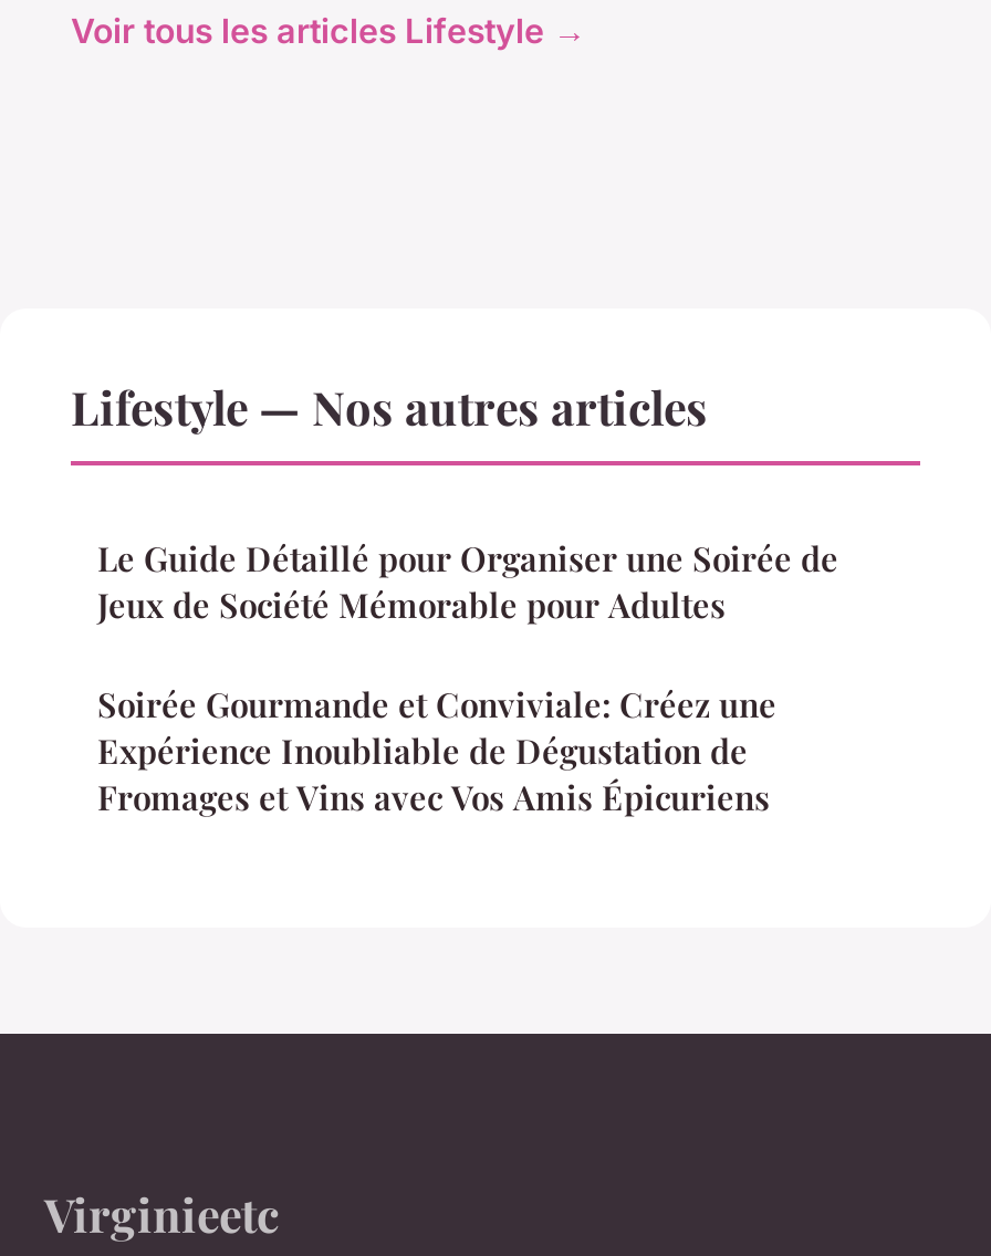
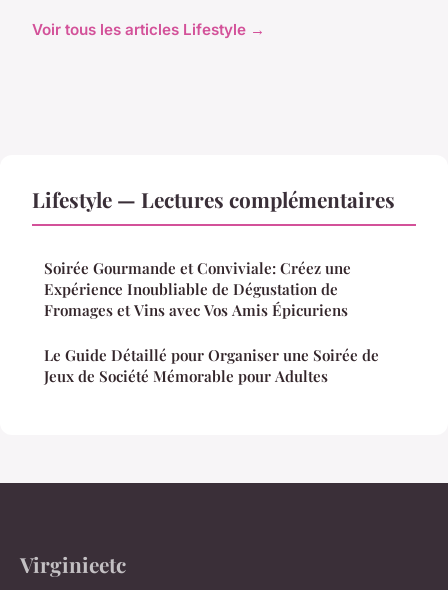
- Lifestyle — Nos autres articles
+ Lifestyle — Lectures complémentaires

moved down: Le Guide Détaillé pour Organiser une Soirée de | Jeux de Société Mémorable pour Adultes

moved up: Soirée Gourmande et Conviviale: Créez une | Expérience Inoubliable de Dégustation de | Fromages et Vins avec Vos Amis Épicuriens
